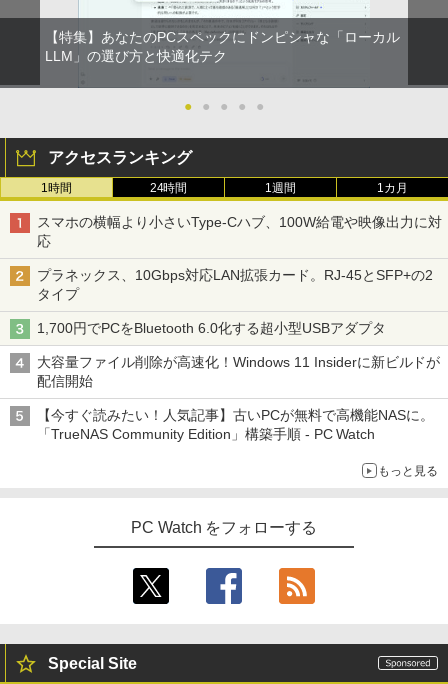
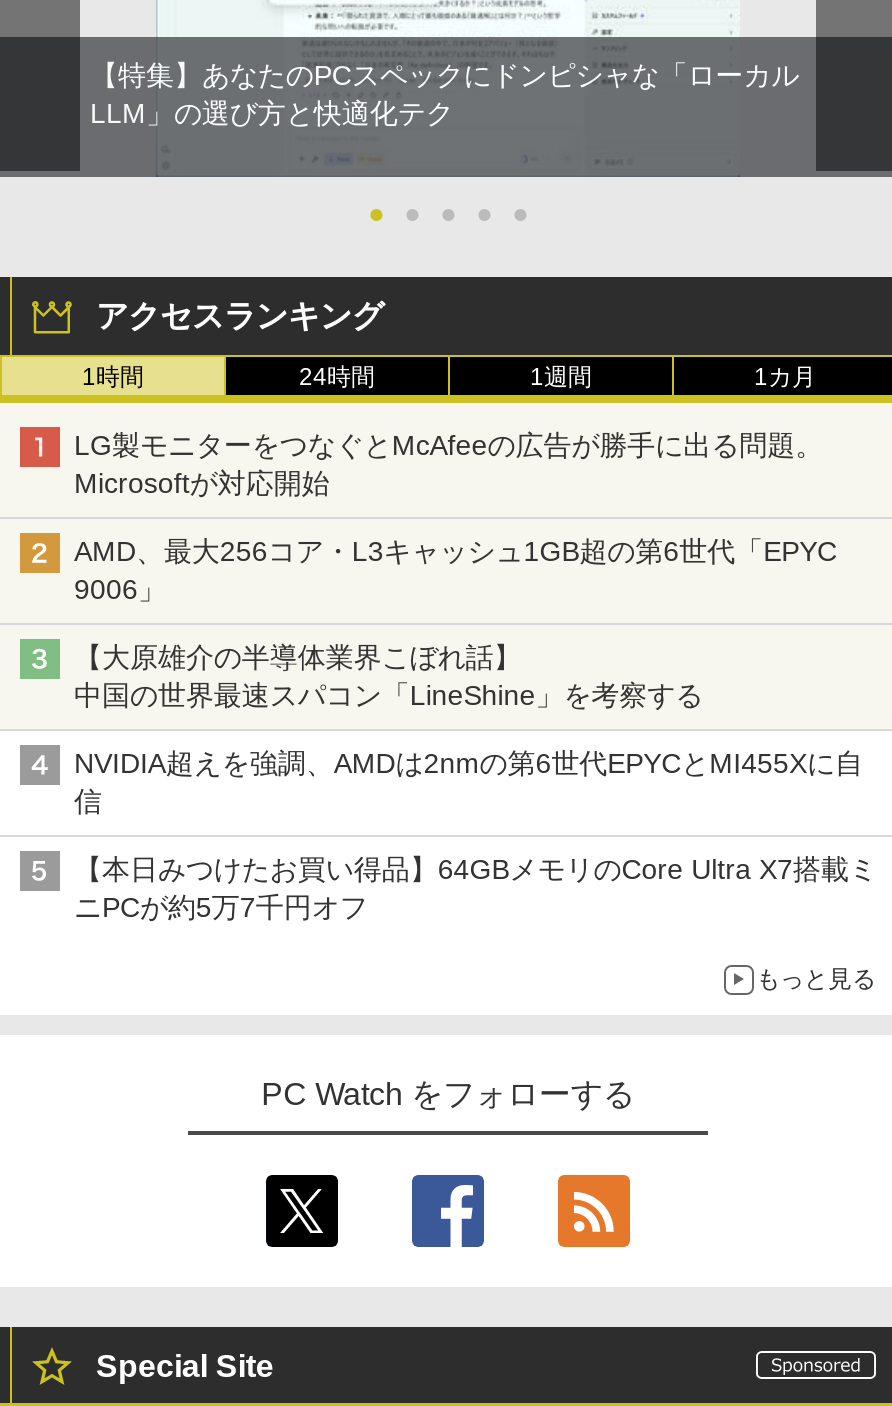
- スマホの横幅より小さいType-Cハブ、100W給電や映像出力に対
- 応
+ LG製モニターをつなぐとMcAfeeの広告が勝手に出る問題。
+ Microsoftが対応開始

- プラネックス、10Gbps対応LAN拡張カード。RJ-45とSFP+の2
- タイプ
+ AMD、最大256コア・L3キャッシュ1GB超の第6世代「EPYC
+ 9006」

- 1,700円でPCをBluetooth 6.0化する超小型USBアダプタ
+ 【大原雄介の半導体業界こぼれ話】
+ 中国の世界最速スパコン「LineShine」を考察する

- 大容量ファイル削除が高速化！Windows 11 Insiderに新ビルドが
- 配信開始
+ NVIDIA超えを強調、AMDは2nmの第6世代EPYCとMI455Xに自
+ 信

- 【今すぐ読みたい！人気記事】古いPCが無料で高機能NASに。
- 「TrueNAS Community Edition」構築手順 - PC Watch
+ 【本日みつけたお買い得品】64GBメモリのCore Ultra X7搭載ミ
+ ニPCが約5万7千円オフ
